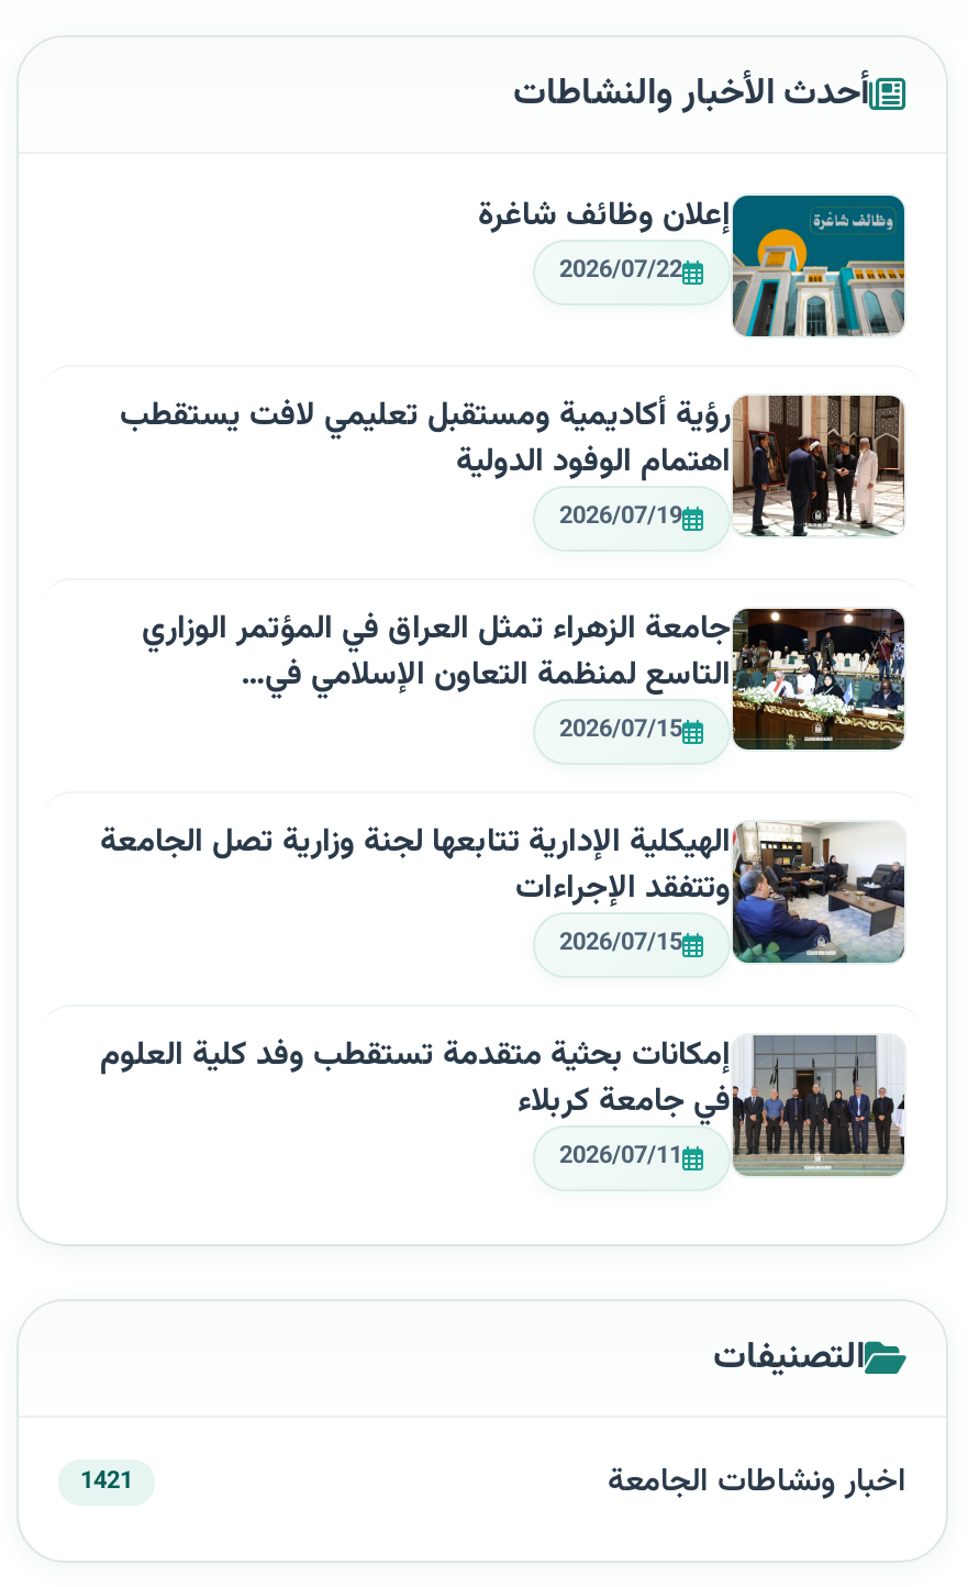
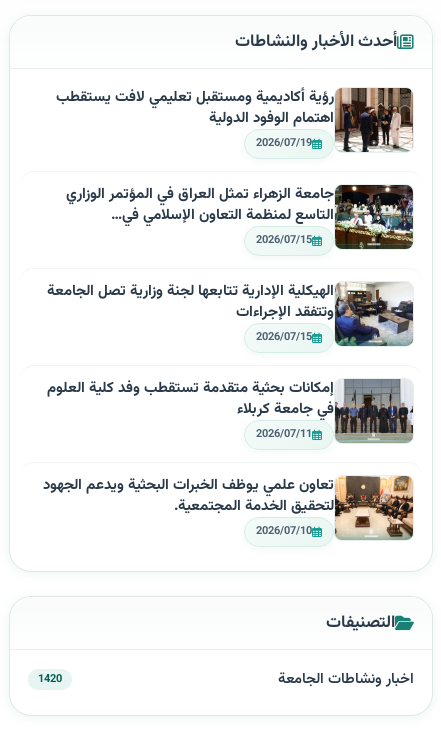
- [image]
- إعلان وظائف شاغرة
- 2026/07/22

moved up: [image] | رؤية أكاديمية ومستقبل تعليمي لافت يستقطب | اهتمام الوفود الدولية | ... | في جامعة كربلاء | 2026/07/11

+ [image]
+ تعاون علمي يوظف الخبرات البحثية ويدعم الجهود
+ لتحقيق الخدمة المجتمعية.
+ 2026/07/10

- 1421
+ 1420
